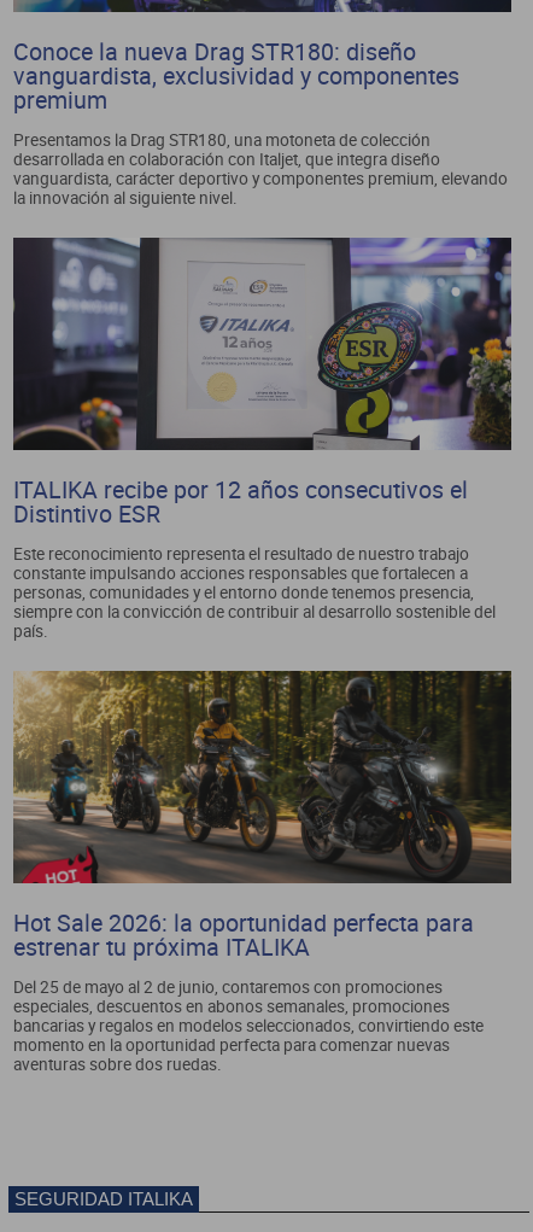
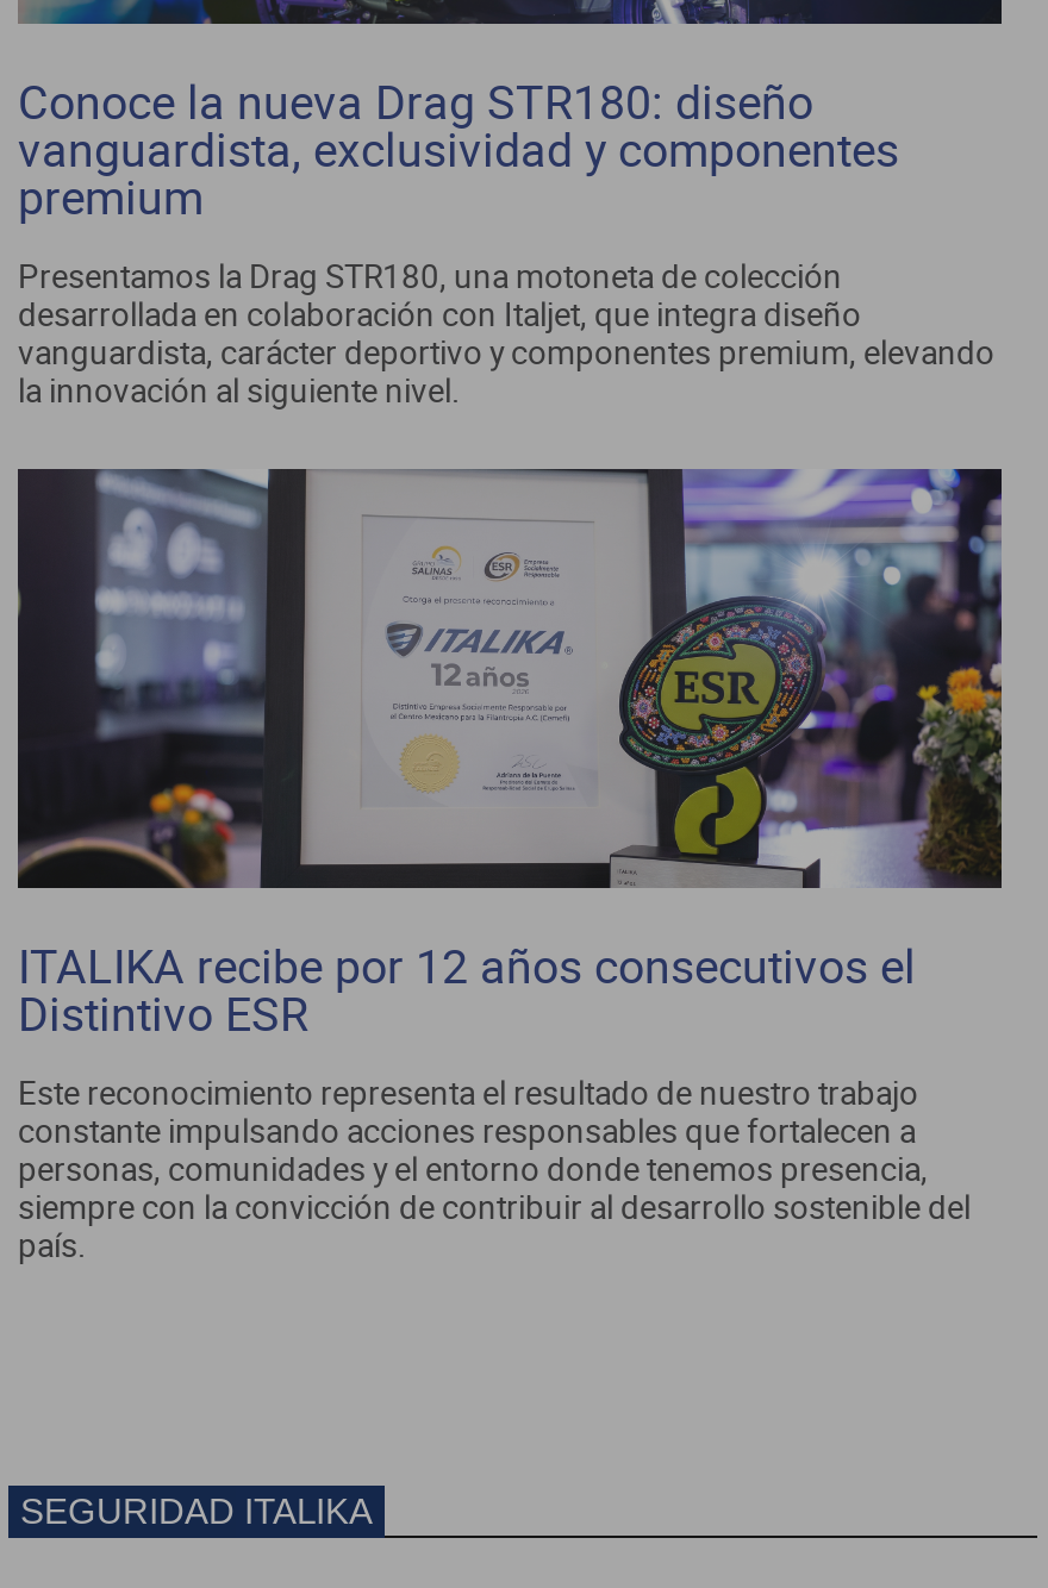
- [image]
- Hot Sale 2026: la oportunidad perfecta para
- estrenar tu próxima ITALIKA
- Del 25 de mayo al 2 de junio, contaremos con promociones
- especiales, descuentos en abonos semanales, promociones
- bancarias y regalos en modelos seleccionados, convirtiendo este
- momento en la oportunidad perfecta para comenzar nuevas
- aventuras sobre dos ruedas.
